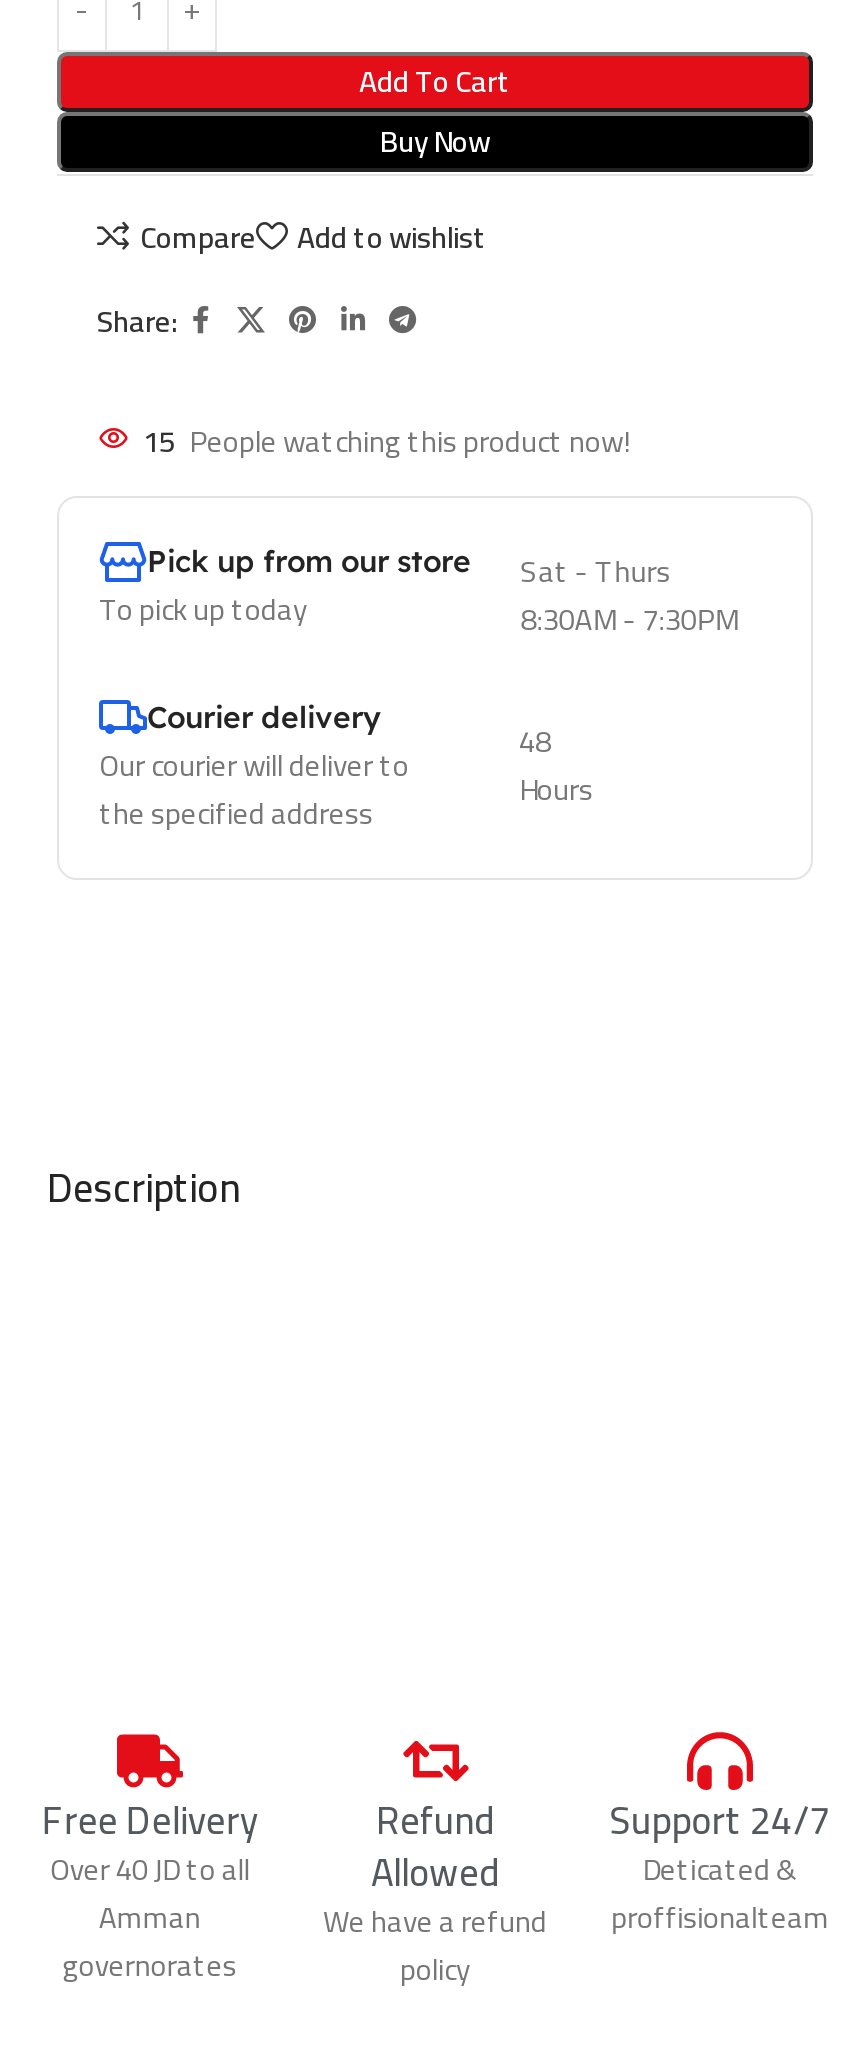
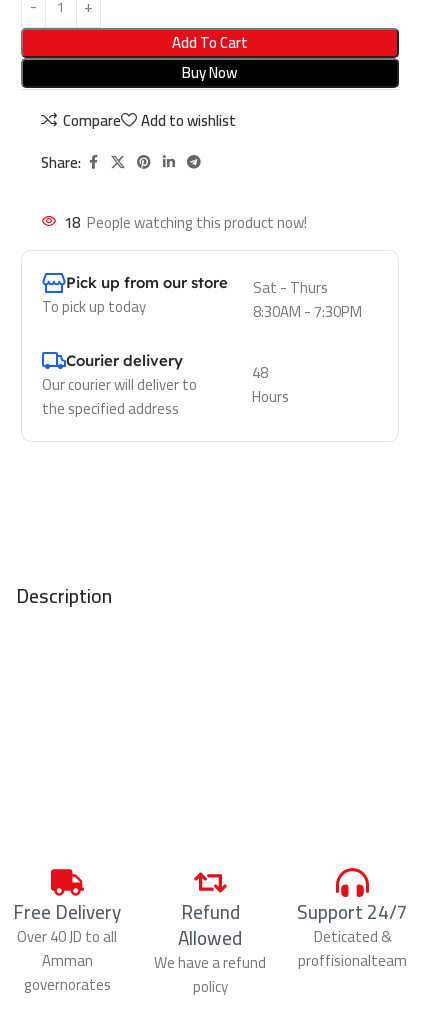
- 15 People watching this product now!
+ 18 People watching this product now!
